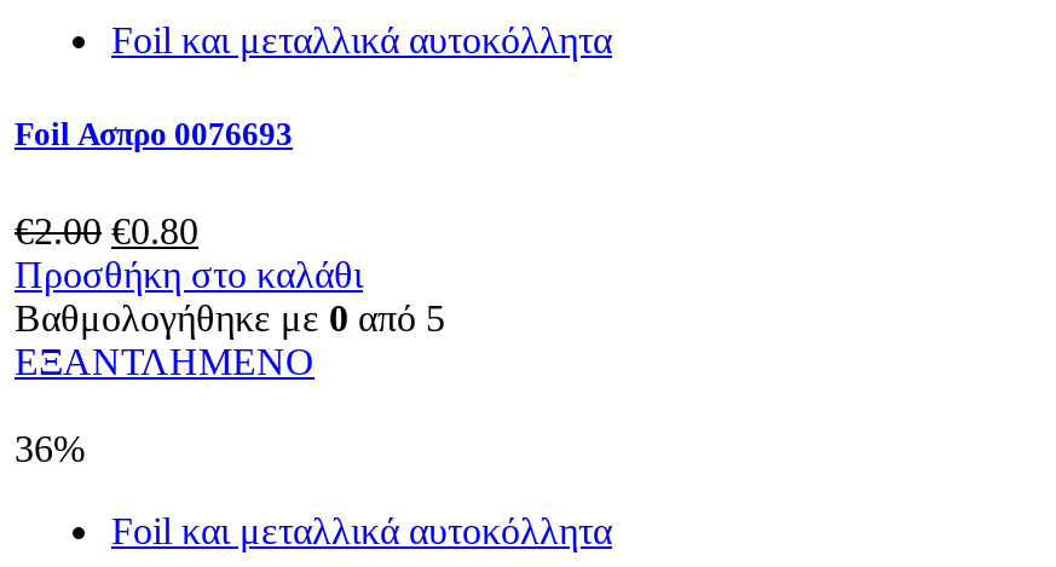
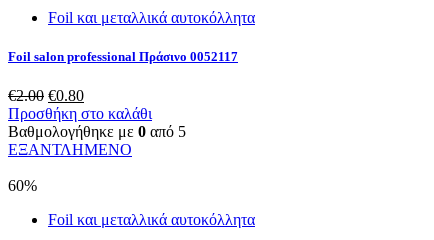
- Foil Ασπρο 0076693
+ Foil salon professional Πράσινο 0052117

- 36%
+ 60%
